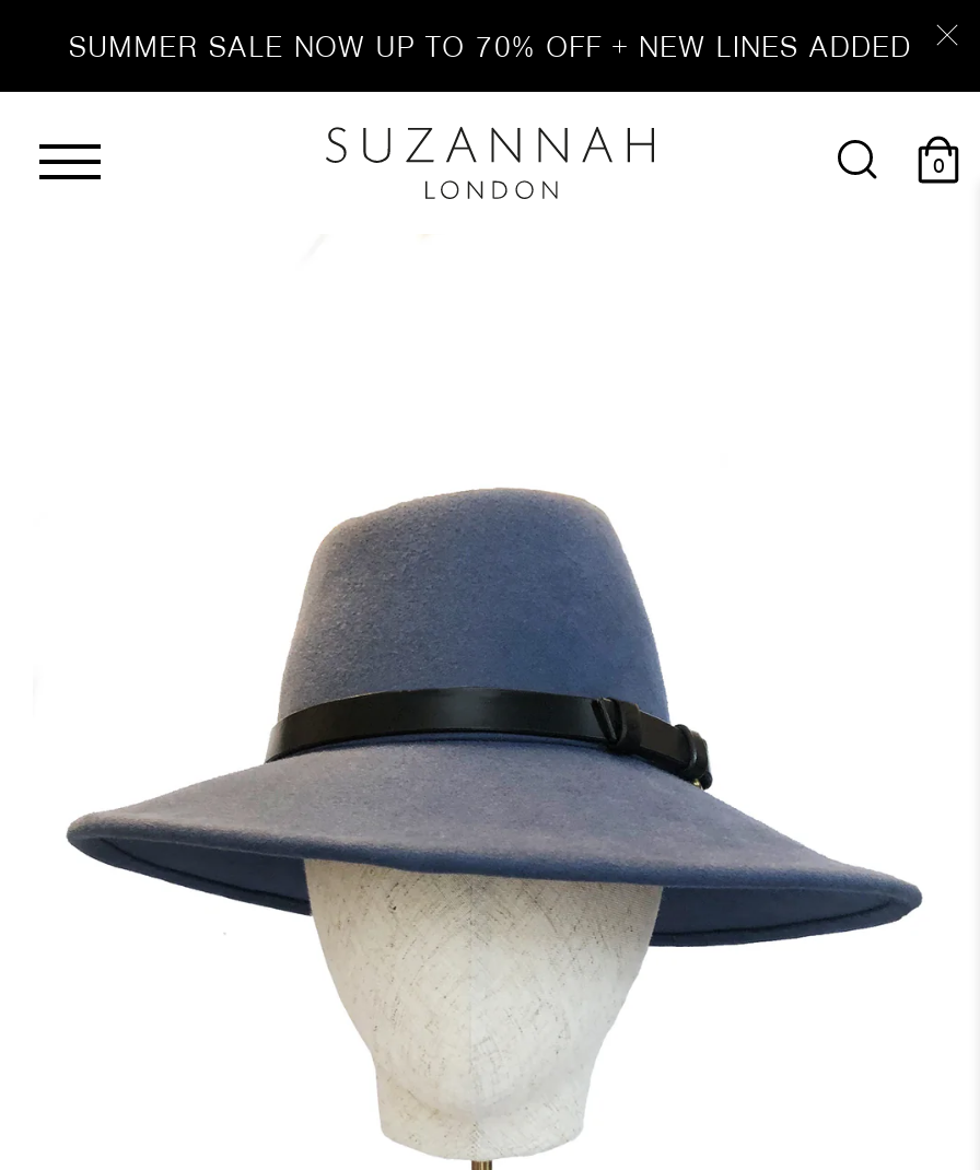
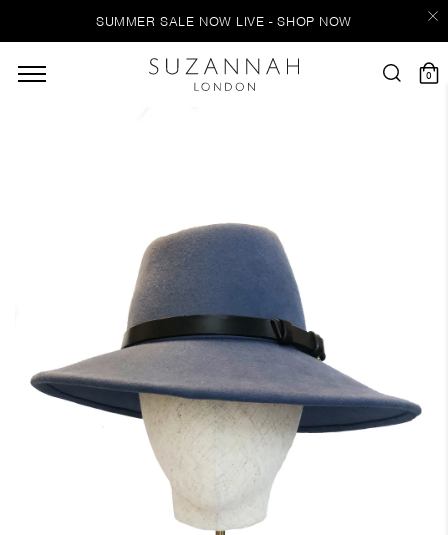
- SUMMER SALE NOW UP TO 70% OFF + NEW LINES ADDED
+ SUMMER SALE NOW LIVE - SHOP NOW
